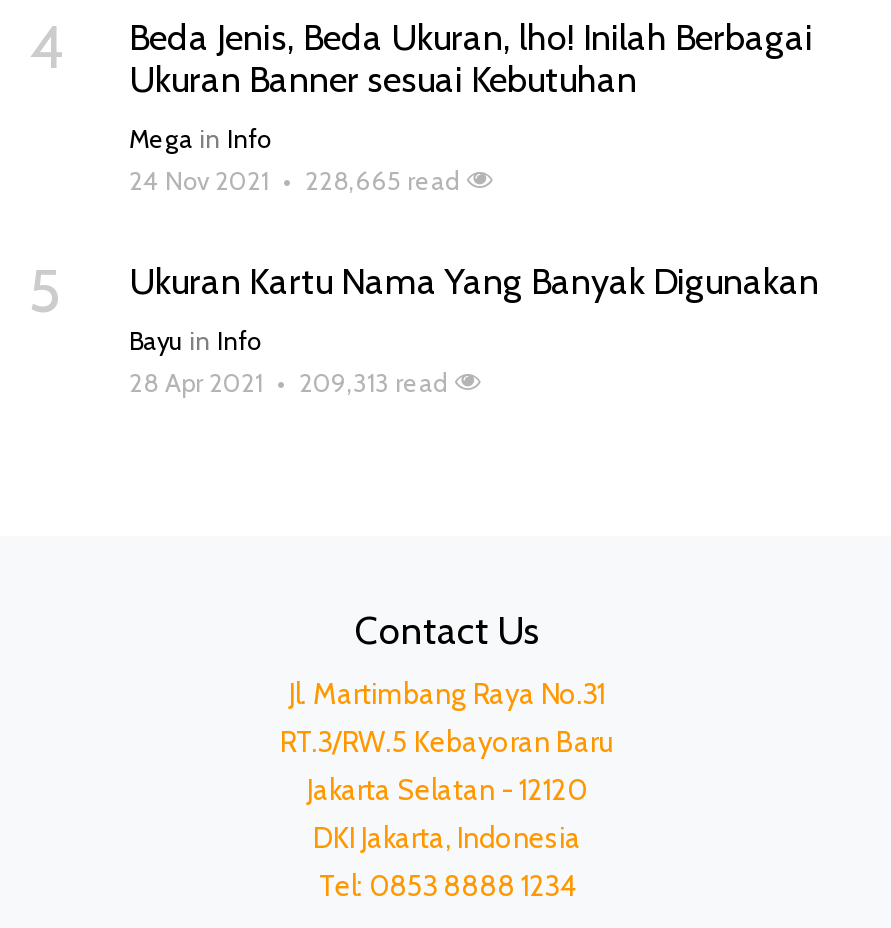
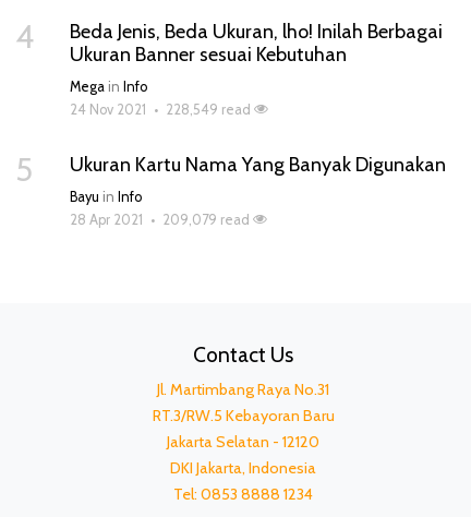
- 24 Nov 2021 • 228,665 read
+ 24 Nov 2021 • 228,549 read

- 28 Apr 2021 • 209,313 read
+ 28 Apr 2021 • 209,079 read
